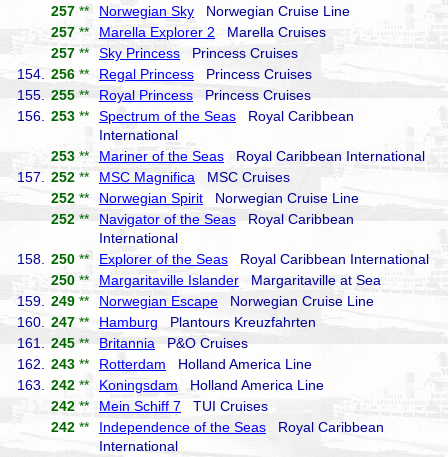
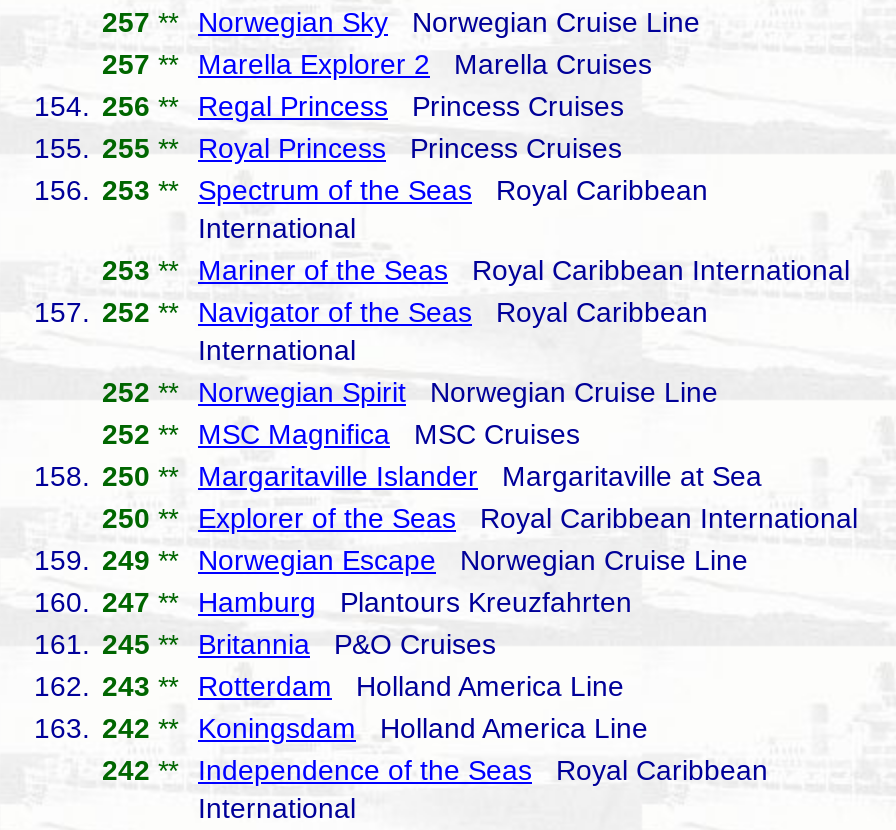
- 257 ** Sky Princess Princess Cruises

- 157. 252 ** MSC Magnifica MSC Cruises
+ 157. 252 ** Navigator of the Seas Royal Caribbean
+ International

- 252 ** Navigator of the Seas Royal Caribbean
- International
- 158. 250 ** Explorer of the Seas Royal Caribbean International
- 250 ** Margaritaville Islander Margaritaville at Sea
+ 252 ** MSC Magnifica MSC Cruises
+ 158. 250 ** Margaritaville Islander Margaritaville at Sea
+ 250 ** Explorer of the Seas Royal Caribbean International

- 242 ** Mein Schiff 7 TUI Cruises
